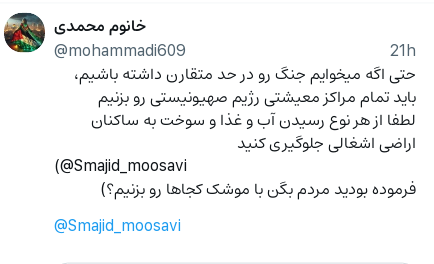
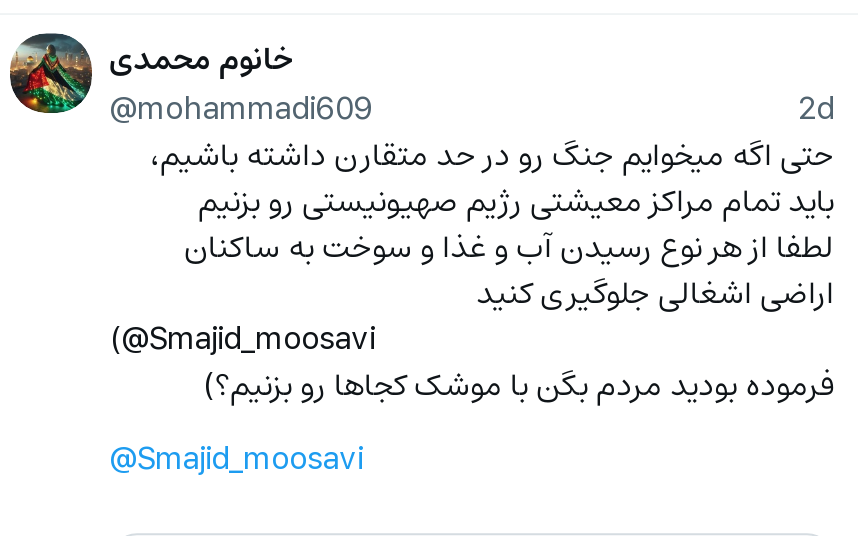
- 21h
+ 2d
